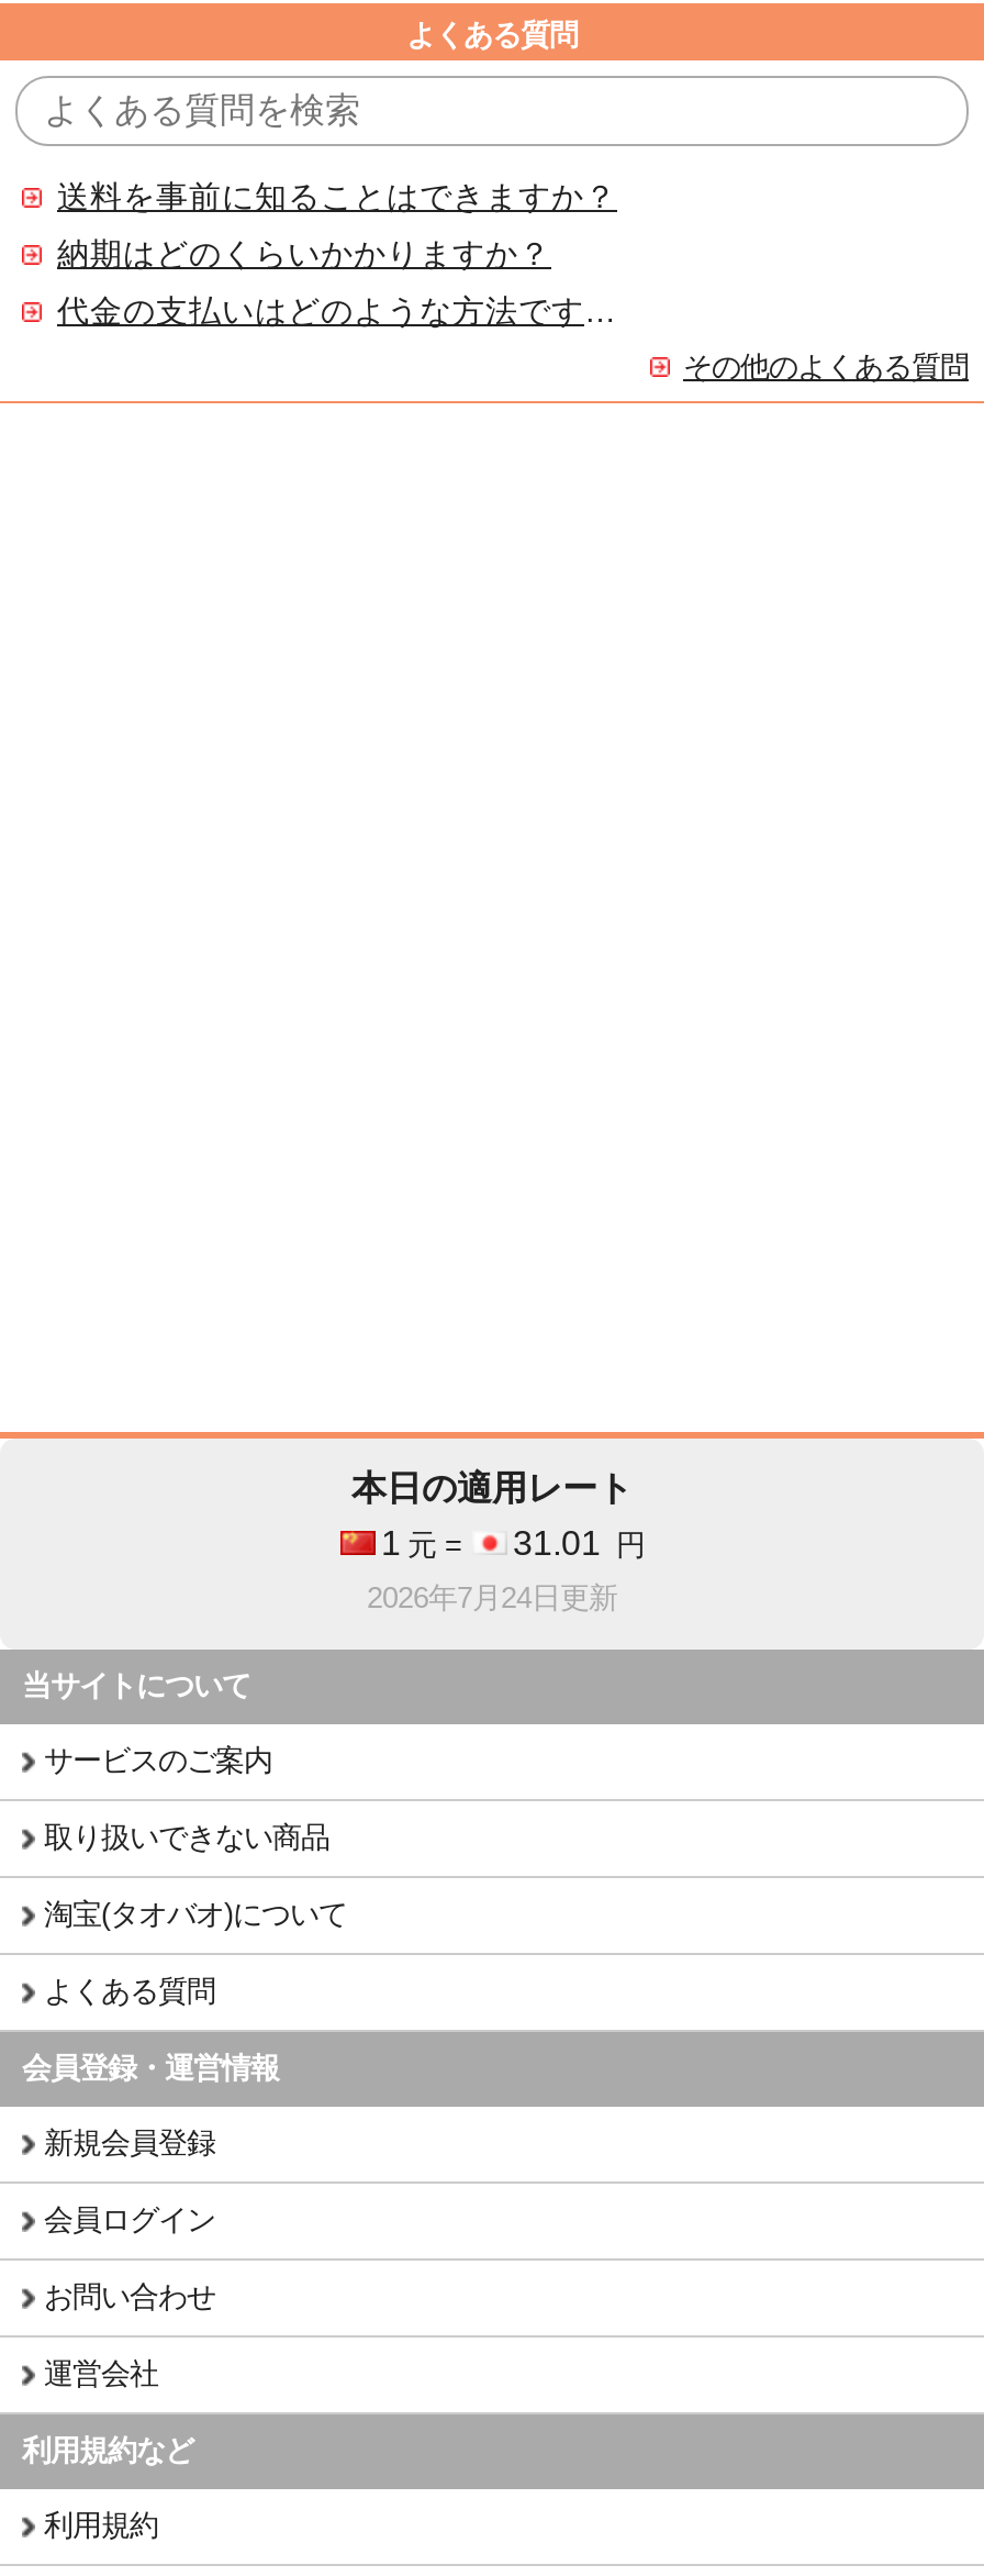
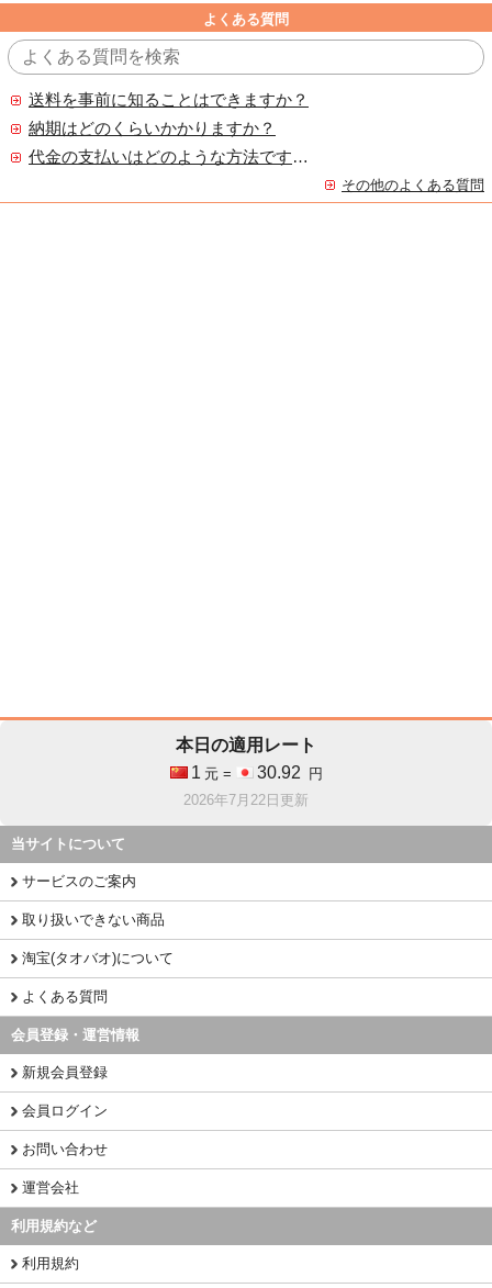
- 1 元 = 31.01 円
+ 1 元 = 30.92 円

- 2026年7月24日更新
+ 2026年7月22日更新
